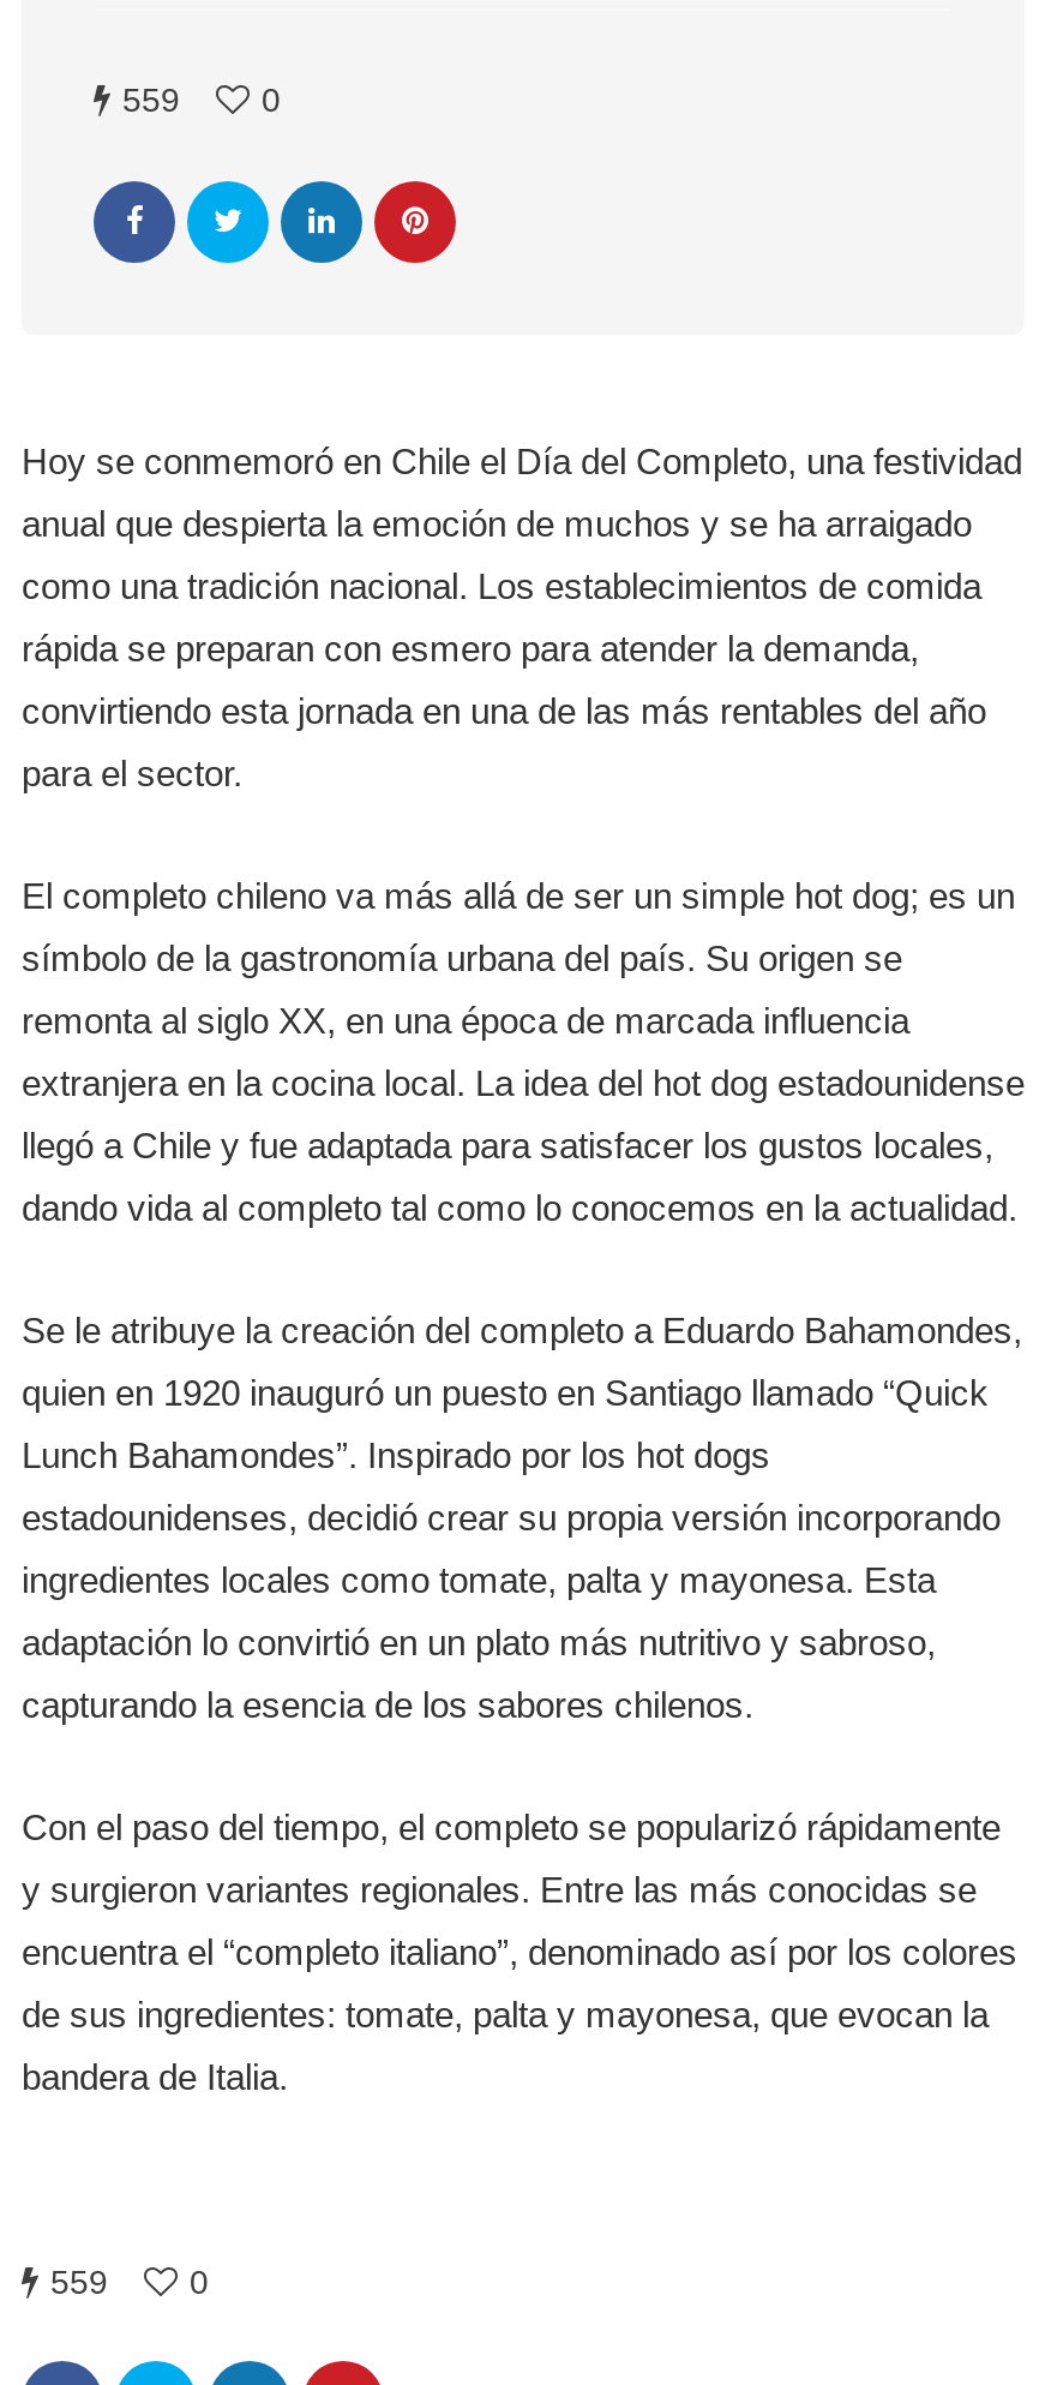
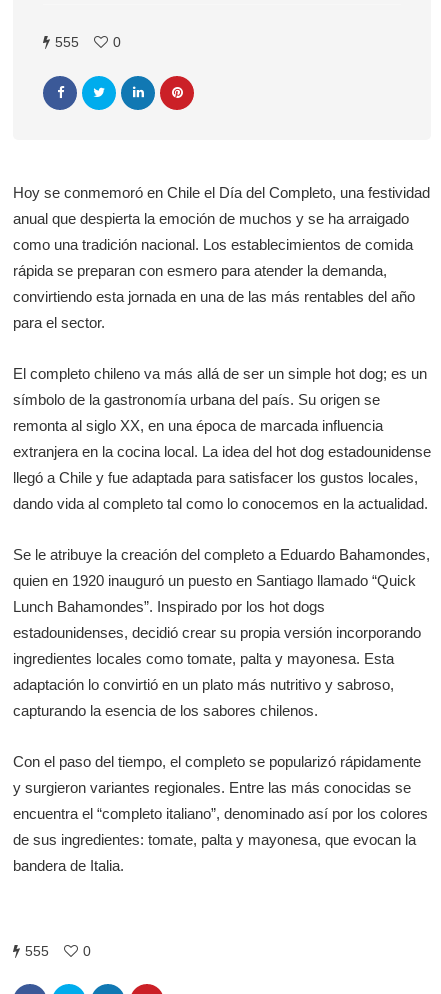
- 559
+ 555

- 559
+ 555
